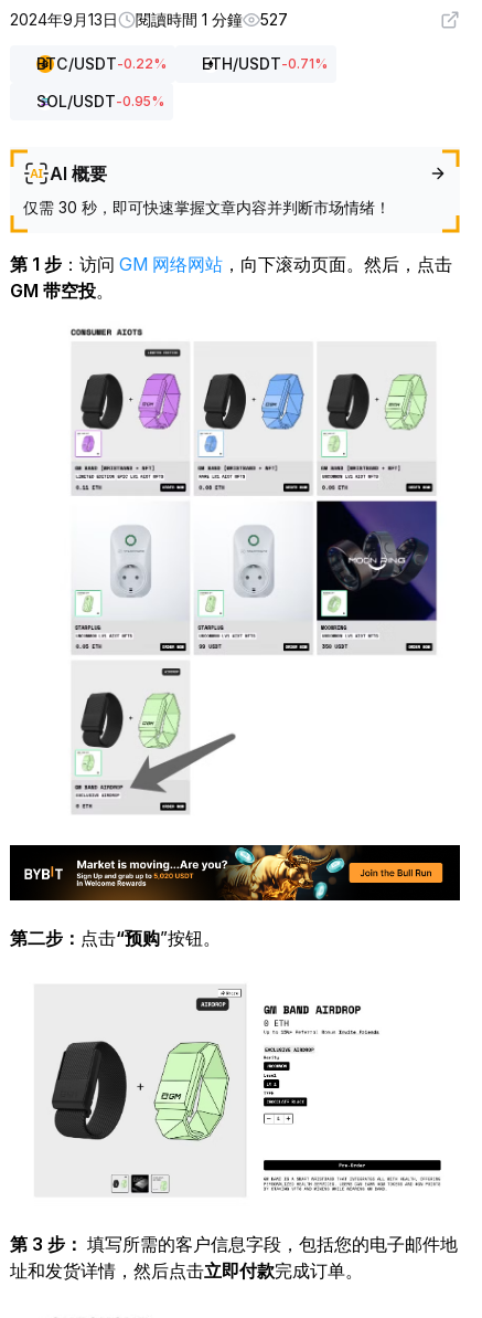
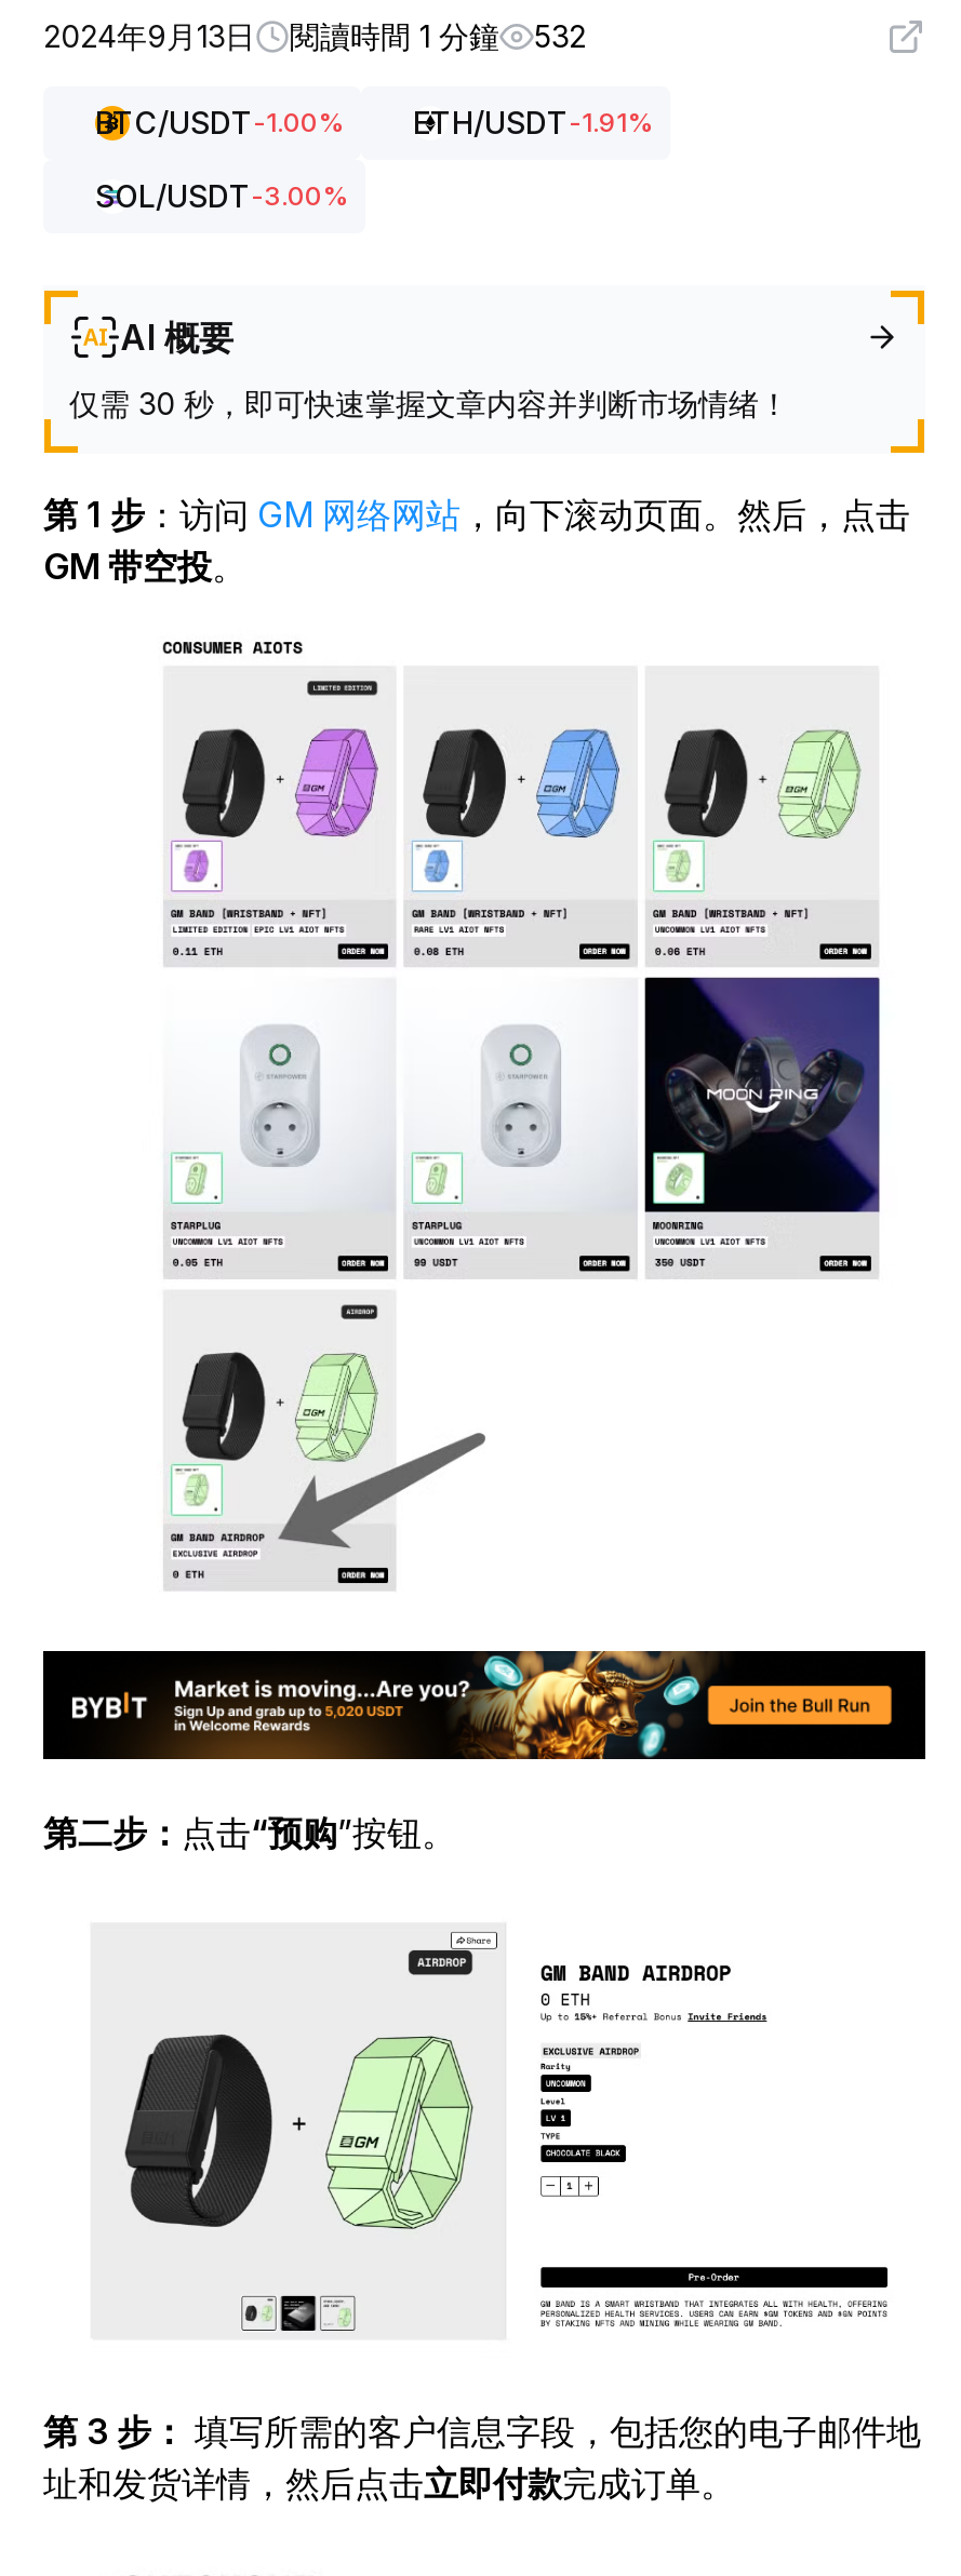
- 2024年9月13日 閱讀時間 1 分鐘 527
+ 2024年9月13日 閱讀時間 1 分鐘 532

- BTC/USDT-0.22%
+ BTC/USDT-1.00%

- ETH/USDT-0.71%
+ ETH/USDT-1.91%

- SOL/USDT-0.95%
+ SOL/USDT-3.00%
